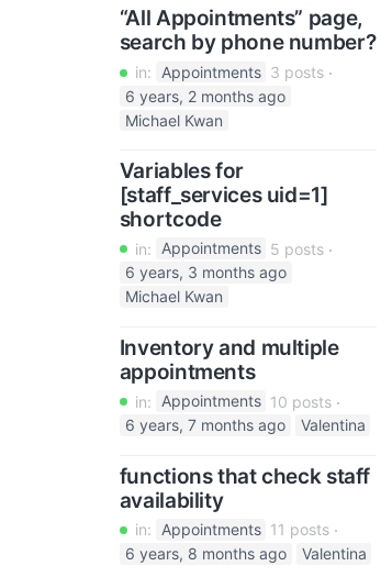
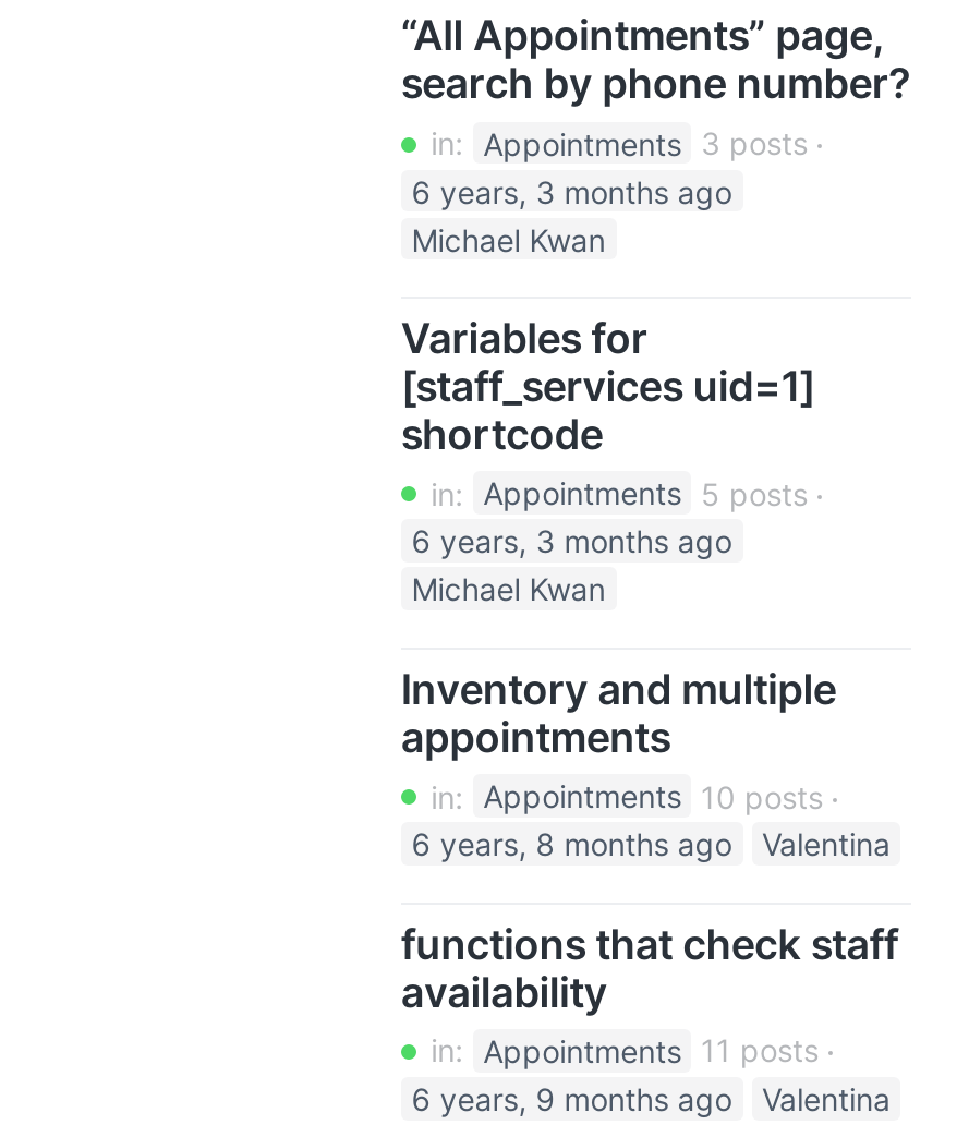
- 6 years, 2 months ago
+ 6 years, 3 months ago

- 6 years, 7 months ago

moved up: 6 years, 8 months ago

+ 6 years, 9 months ago
